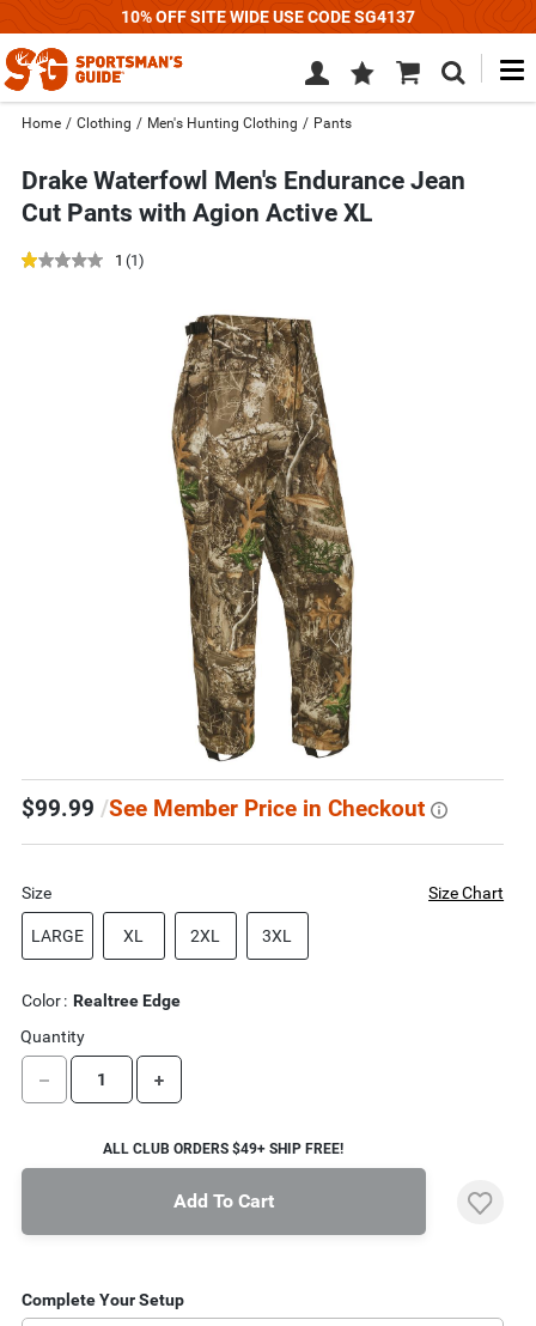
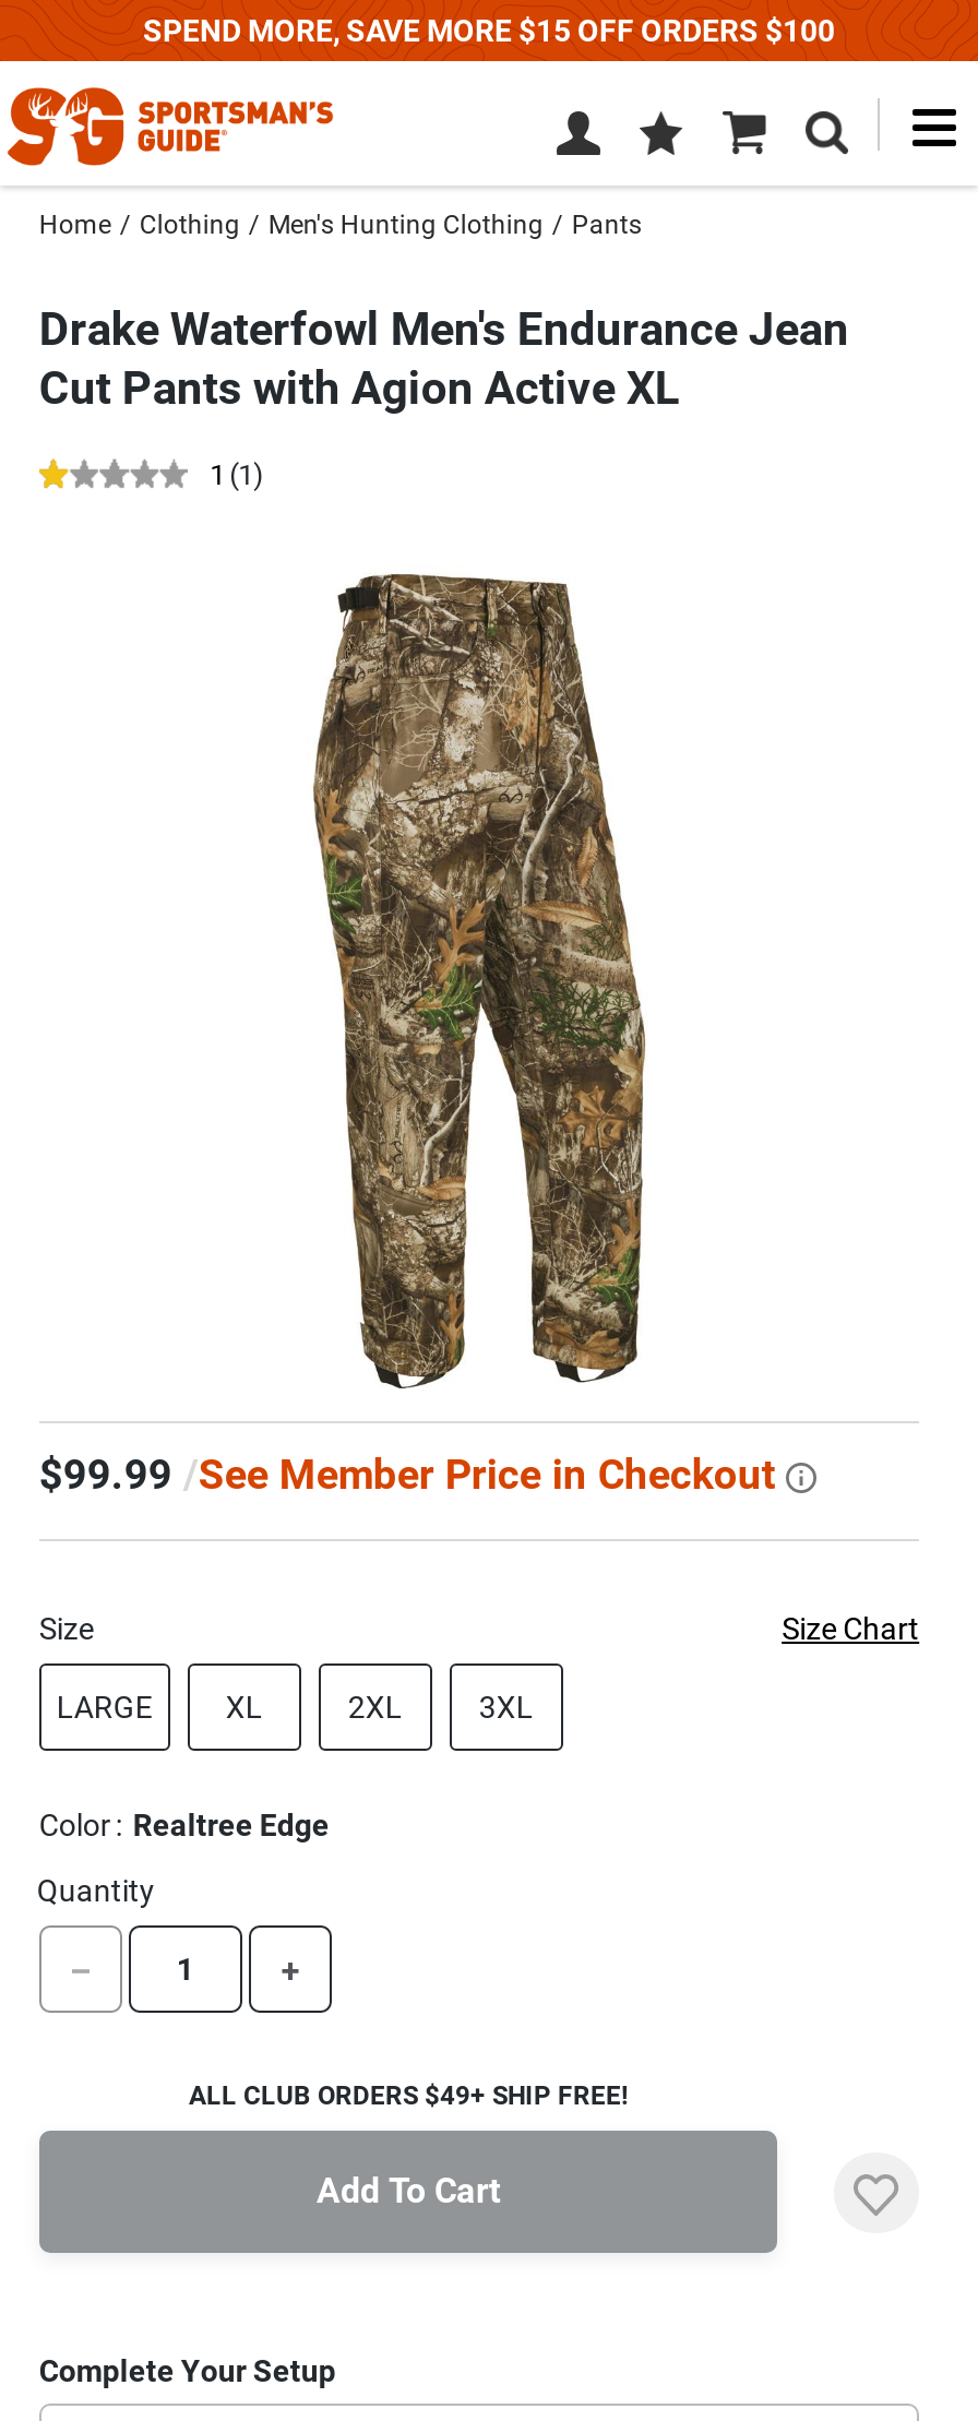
- 10% OFF SITE WIDE USE CODE SG4137
+ SPEND MORE, SAVE MORE $15 OFF ORDERS $100
